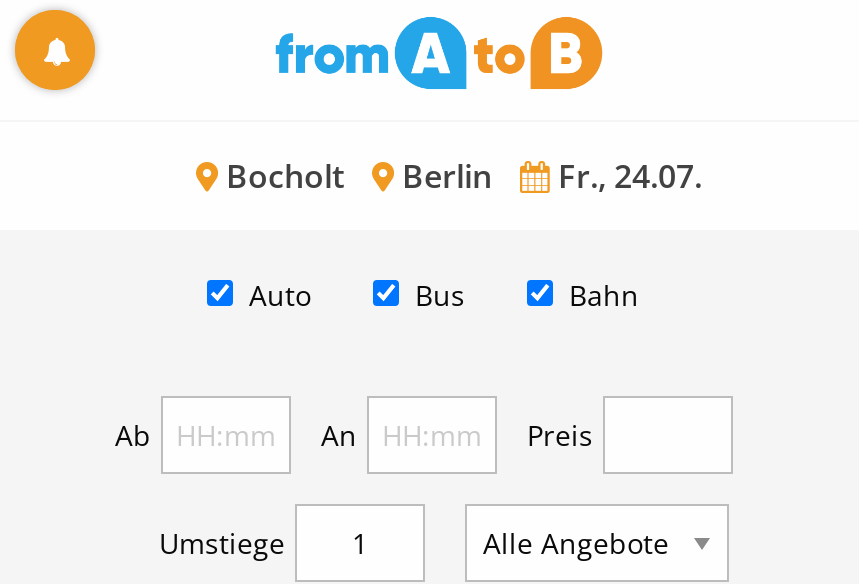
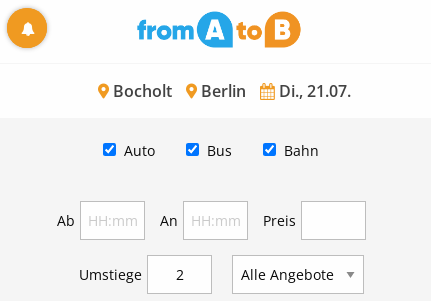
- Bocholt Berlin Fr., 24.07.
+ Bocholt Berlin Di., 21.07.
